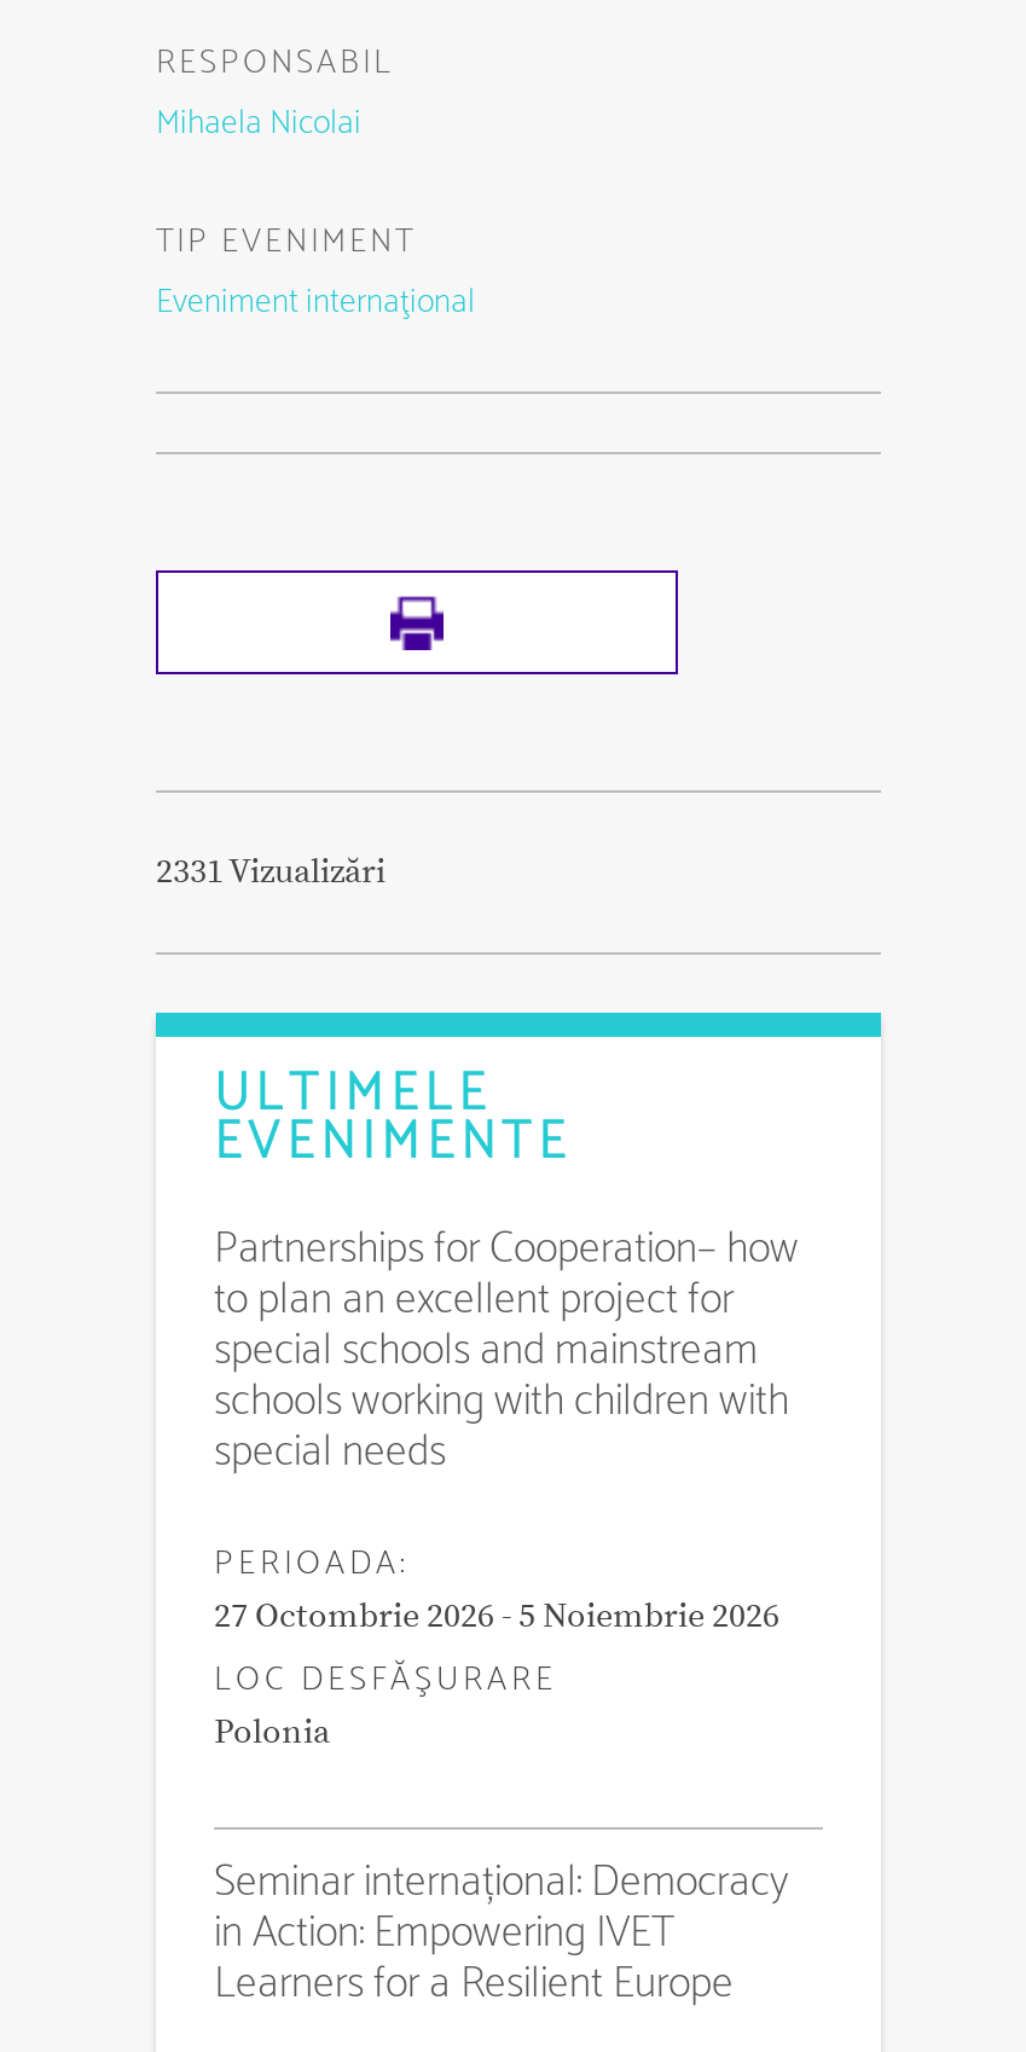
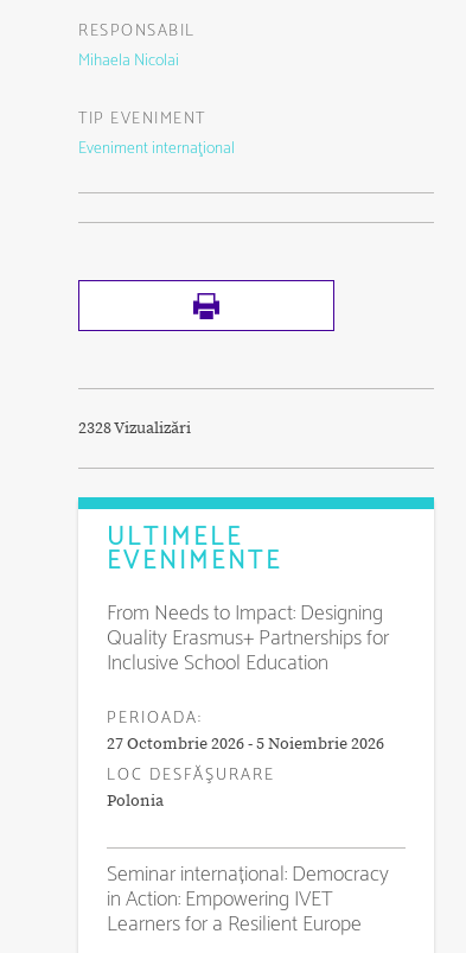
- 2331 Vizualizări
+ 2328 Vizualizări

- Partnerships for Cooperation– how
- to plan an excellent project for
- special schools and mainstream
- schools working with children with
- special needs
+ From Needs to Impact: Designing
+ Quality Erasmus+ Partnerships for
+ Inclusive School Education
